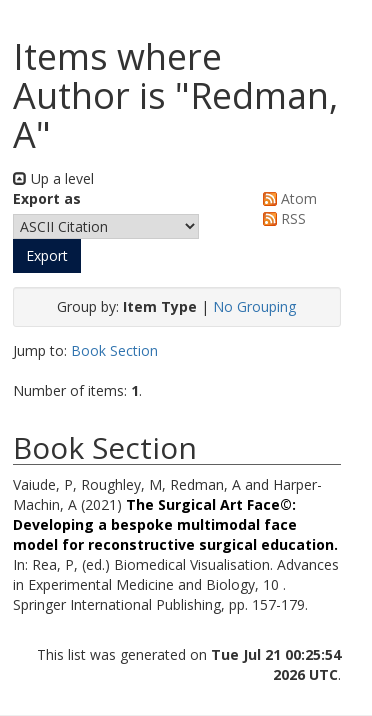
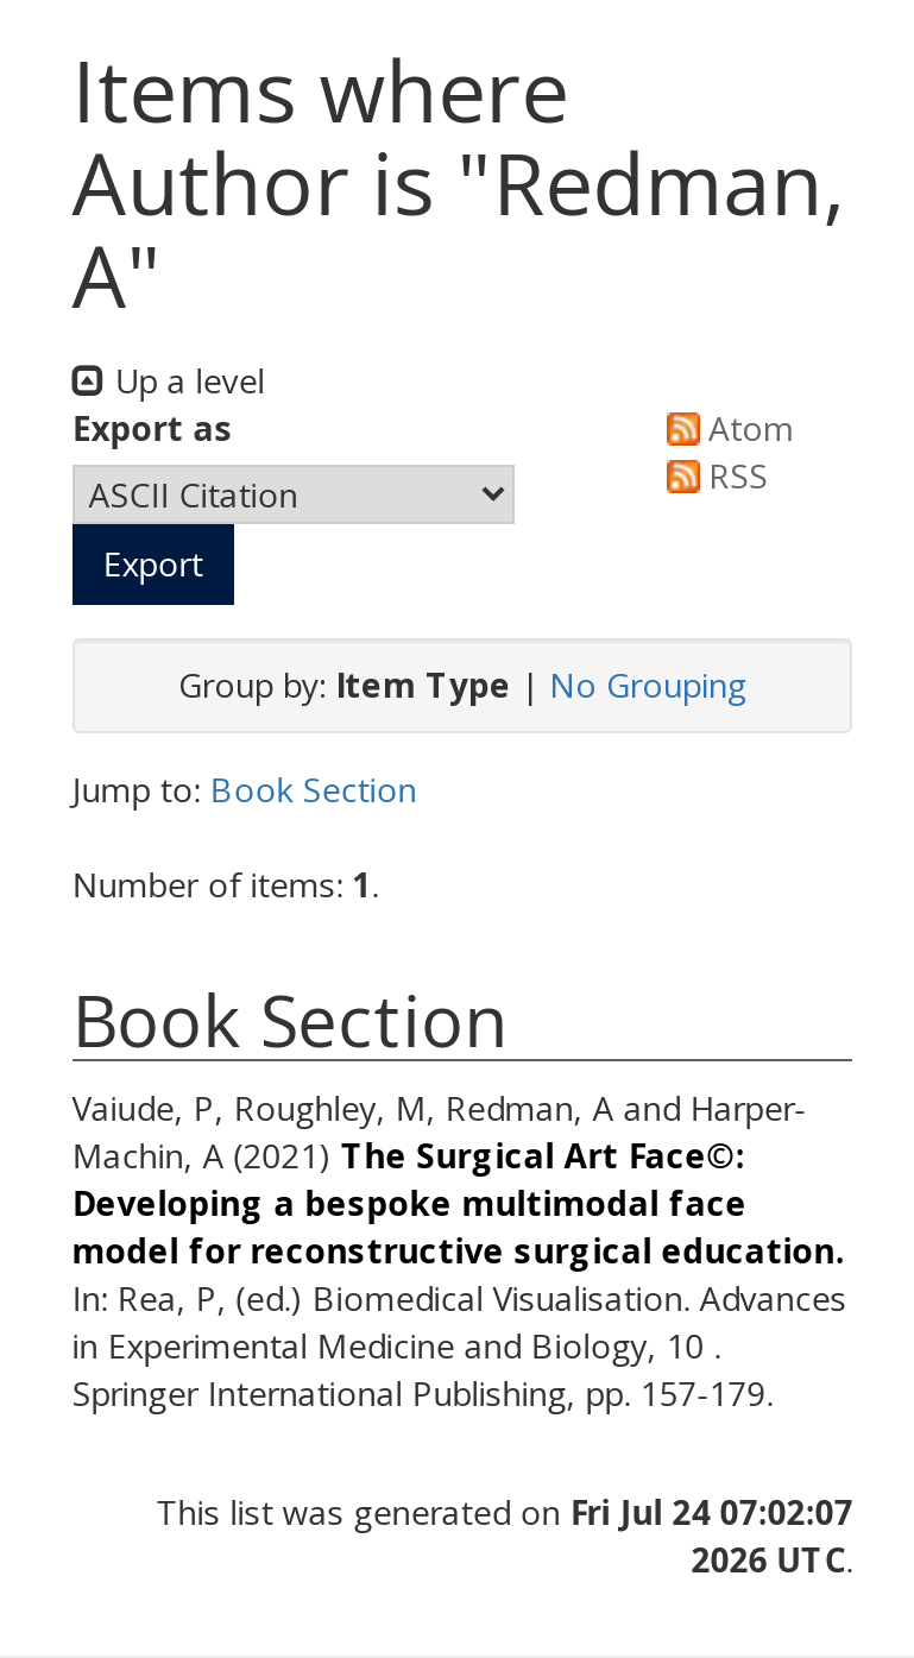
- This list was generated on Tue Jul 21 00:25:54
+ This list was generated on Fri Jul 24 07:02:07
